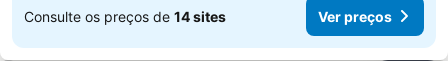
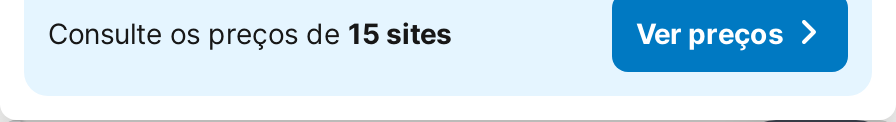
- Consulte os preços de 14 sites
+ Consulte os preços de 15 sites
